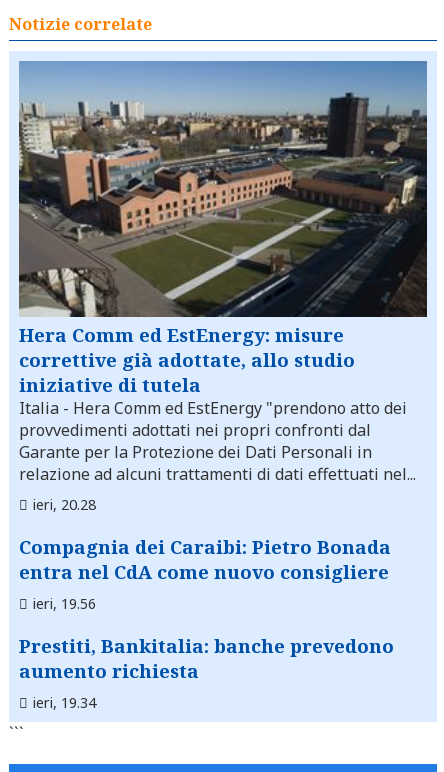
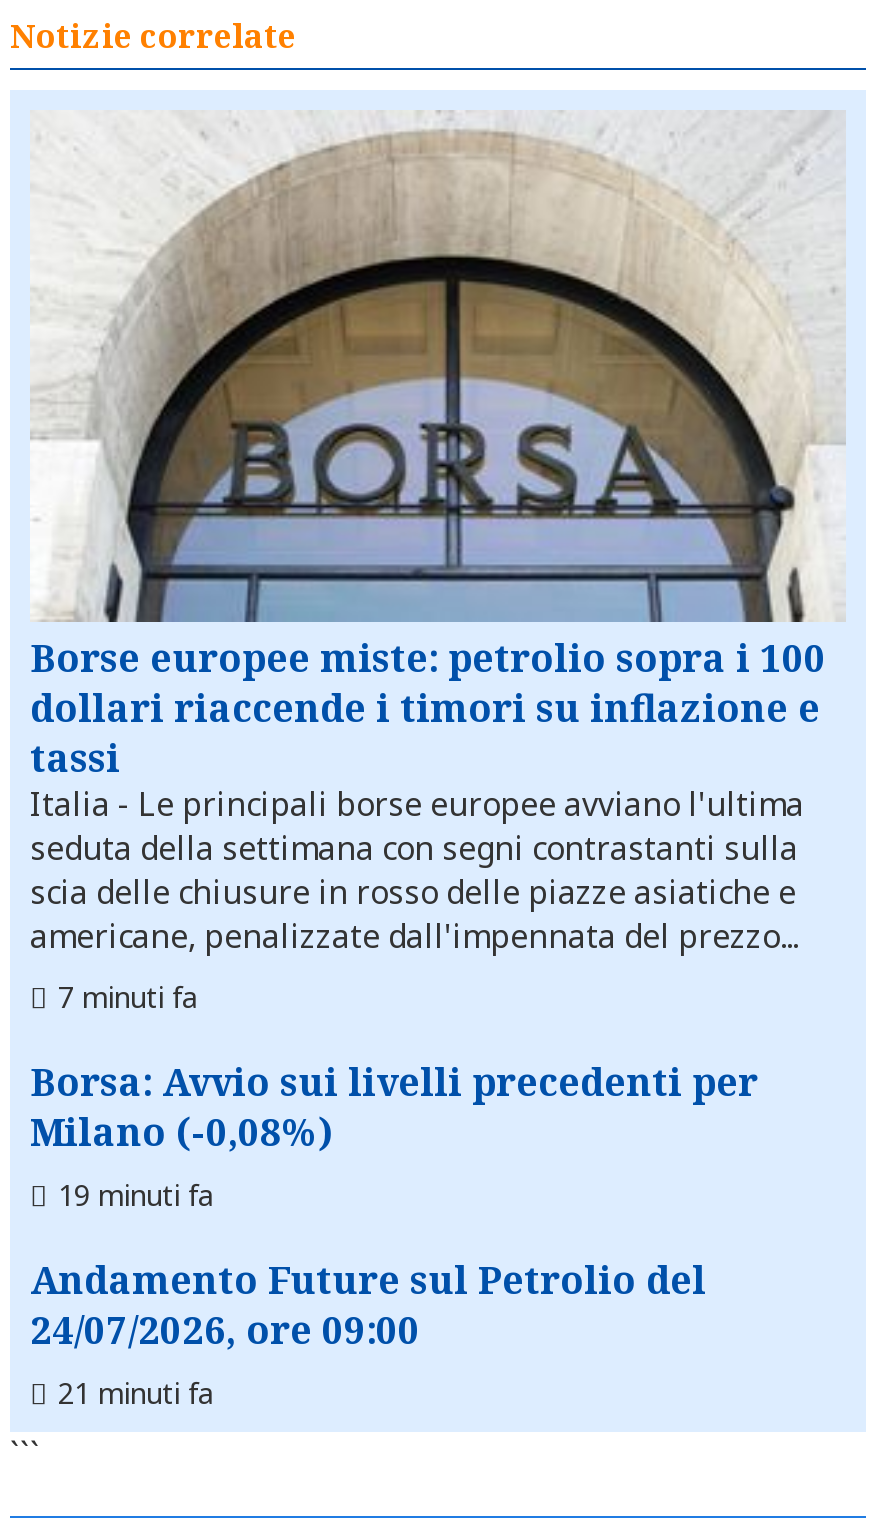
- [image]
- Hera Comm ed EstEnergy: misure
- correttive già adottate, allo studio
- iniziative di tutela
- Italia - Hera Comm ed EstEnergy "prendono atto dei
- provvedimenti adottati nei propri confronti dal
- Garante per la Protezione dei Dati Personali in
- relazione ad alcuni trattamenti di dati effettuati nel...
+ [image]
+ Borse europee miste: petrolio sopra i 100
+ dollari riaccende i timori su inflazione e
+ tassi
+ Italia - Le principali borse europee avviano l'ultima
+ seduta della settimana con segni contrastanti sulla
+ scia delle chiusure in rosso delle piazze asiatiche e
+ americane, penalizzate dall'impennata del prezzo...

- ieri, 20.28
+ 7 minuti fa

- Compagnia dei Caraibi: Pietro Bonada
- entra nel CdA come nuovo consigliere
- ieri, 19.56
+ Borsa: Avvio sui livelli precedenti per
+ Milano (-0,08%)
+ 19 minuti fa

- Prestiti, Bankitalia: banche prevedono
- aumento richiesta
- ieri, 19.34
+ Andamento Future sul Petrolio del
+ 24/07/2026, ore 09:00
+ 21 minuti fa
